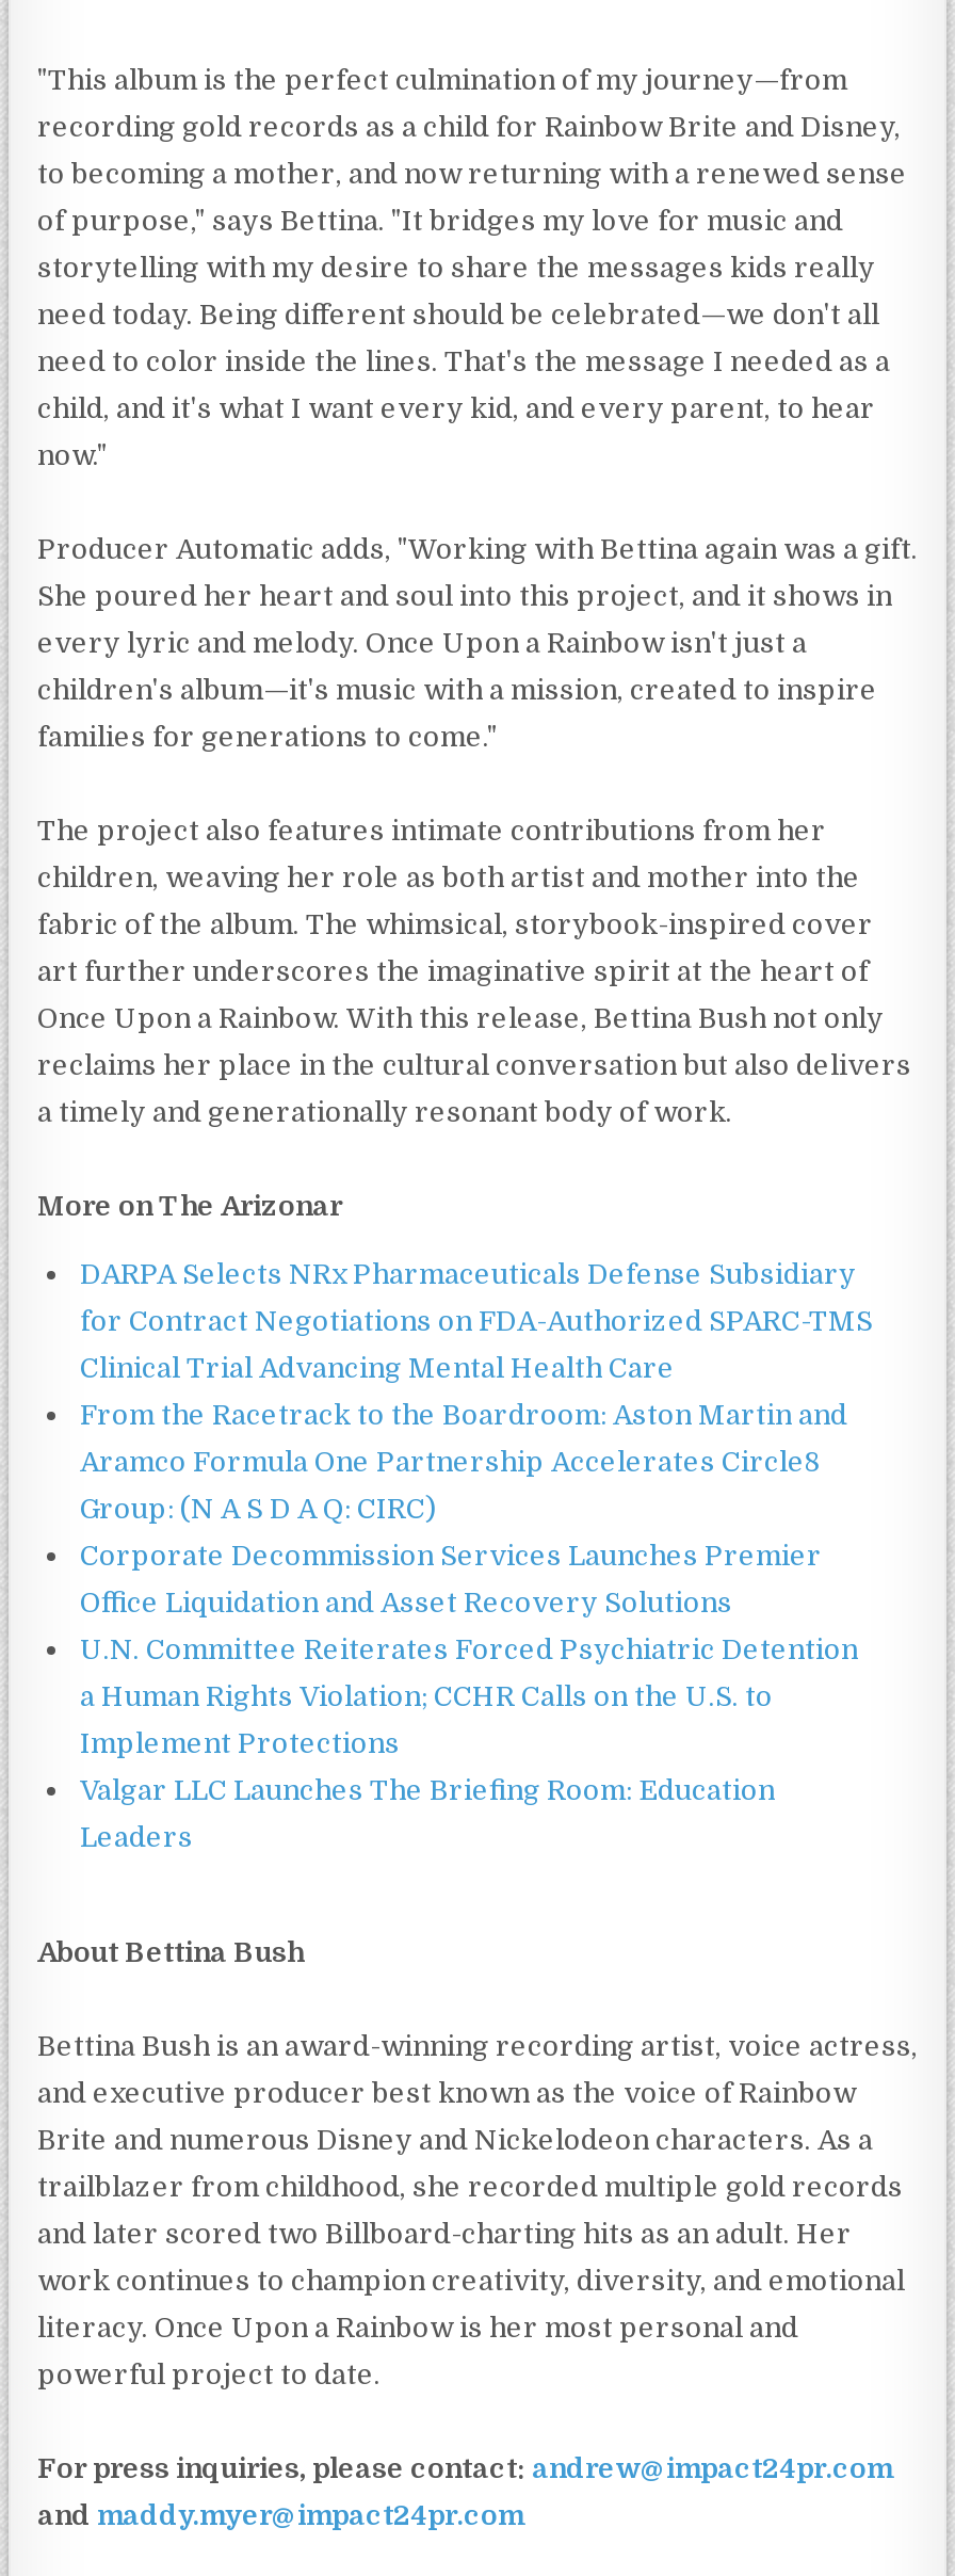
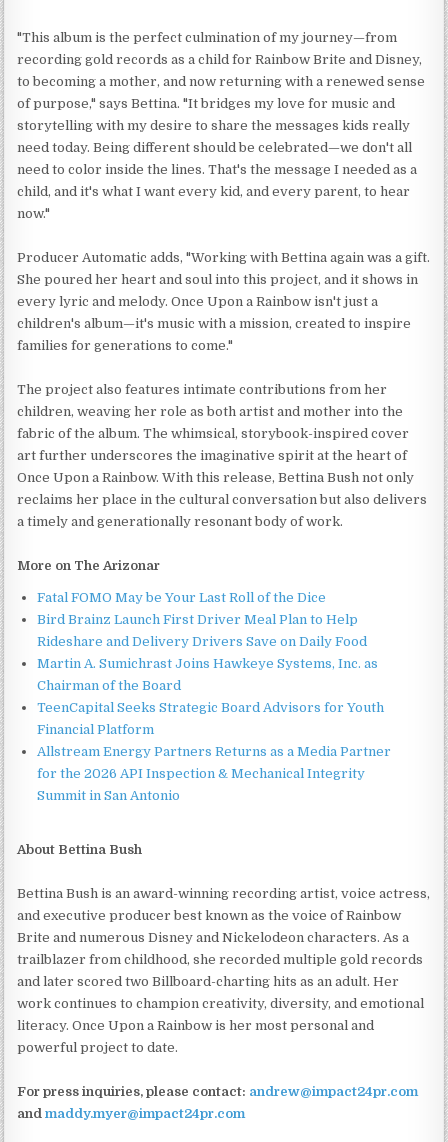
- DARPA Selects NRx Pharmaceuticals Defense Subsidiary
- for Contract Negotiations on FDA-Authorized SPARC-TMS
- Clinical Trial Advancing Mental Health Care
- From the Racetrack to the Boardroom: Aston Martin and
- Aramco Formula One Partnership Accelerates Circle8
- Group: (N A S D A Q: CIRC)
- Corporate Decommission Services Launches Premier
- Office Liquidation and Asset Recovery Solutions
- U.N. Committee Reiterates Forced Psychiatric Detention
- a Human Rights Violation; CCHR Calls on the U.S. to
- Implement Protections
- Valgar LLC Launches The Briefing Room: Education
- Leaders
+ Fatal FOMO May be Your Last Roll of the Dice
+ Bird Brainz Launch First Driver Meal Plan to Help
+ Rideshare and Delivery Drivers Save on Daily Food
+ Martin A. Sumichrast Joins Hawkeye Systems, Inc. as
+ Chairman of the Board
+ TeenCapital Seeks Strategic Board Advisors for Youth
+ Financial Platform
+ Allstream Energy Partners Returns as a Media Partner
+ for the 2026 API Inspection & Mechanical Integrity
+ Summit in San Antonio
